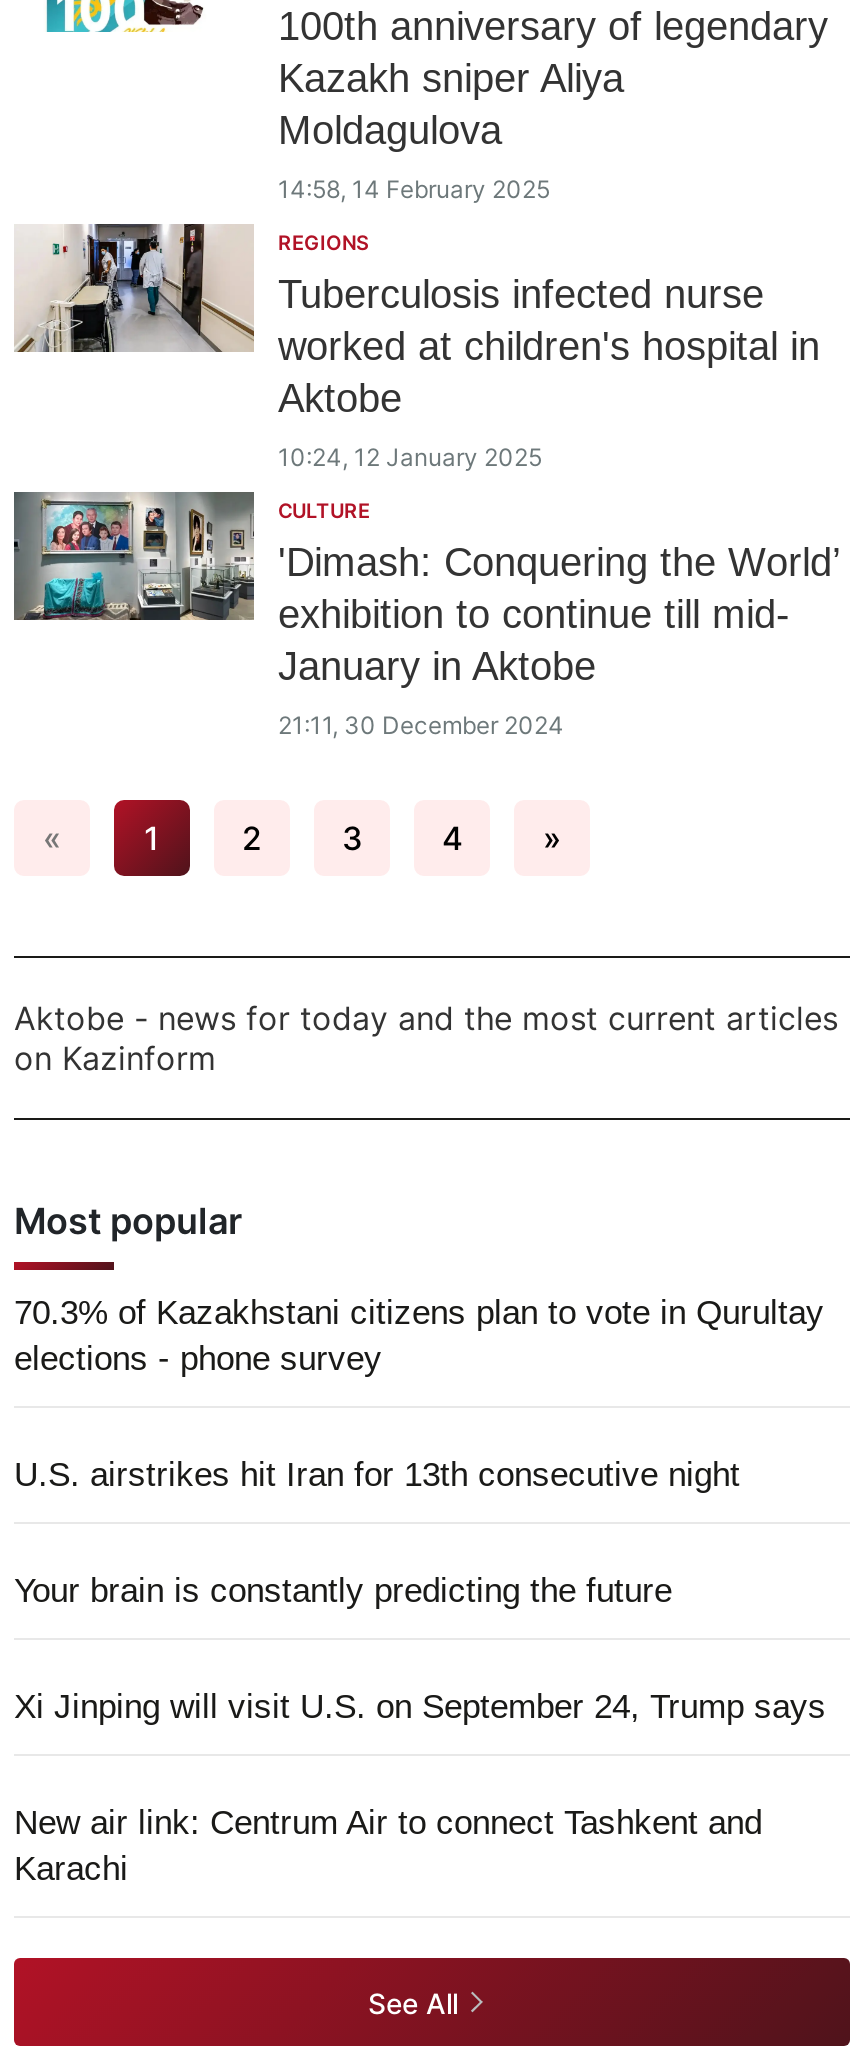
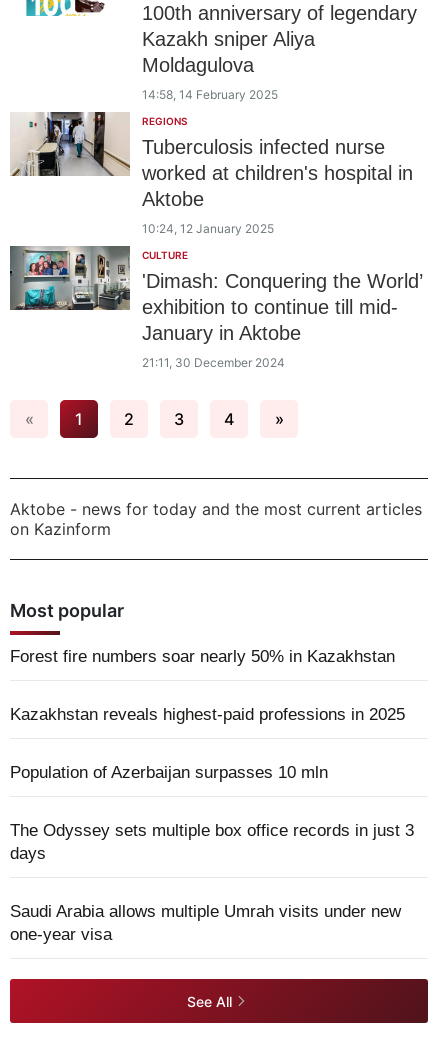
- 70.3% of Kazakhstani citizens plan to vote in Qurultay
- elections - phone survey
+ Forest fire numbers soar nearly 50% in Kazakhstan

- U.S. airstrikes hit Iran for 13th consecutive night
+ Kazakhstan reveals highest-paid professions in 2025

- Your brain is constantly predicting the future
+ Population of Azerbaijan surpasses 10 mln

- Xi Jinping will visit U.S. on September 24, Trump says
+ The Odyssey sets multiple box office records in just 3
+ days

- New air link: Centrum Air to connect Tashkent and
- Karachi
+ Saudi Arabia allows multiple Umrah visits under new
+ one-year visa
